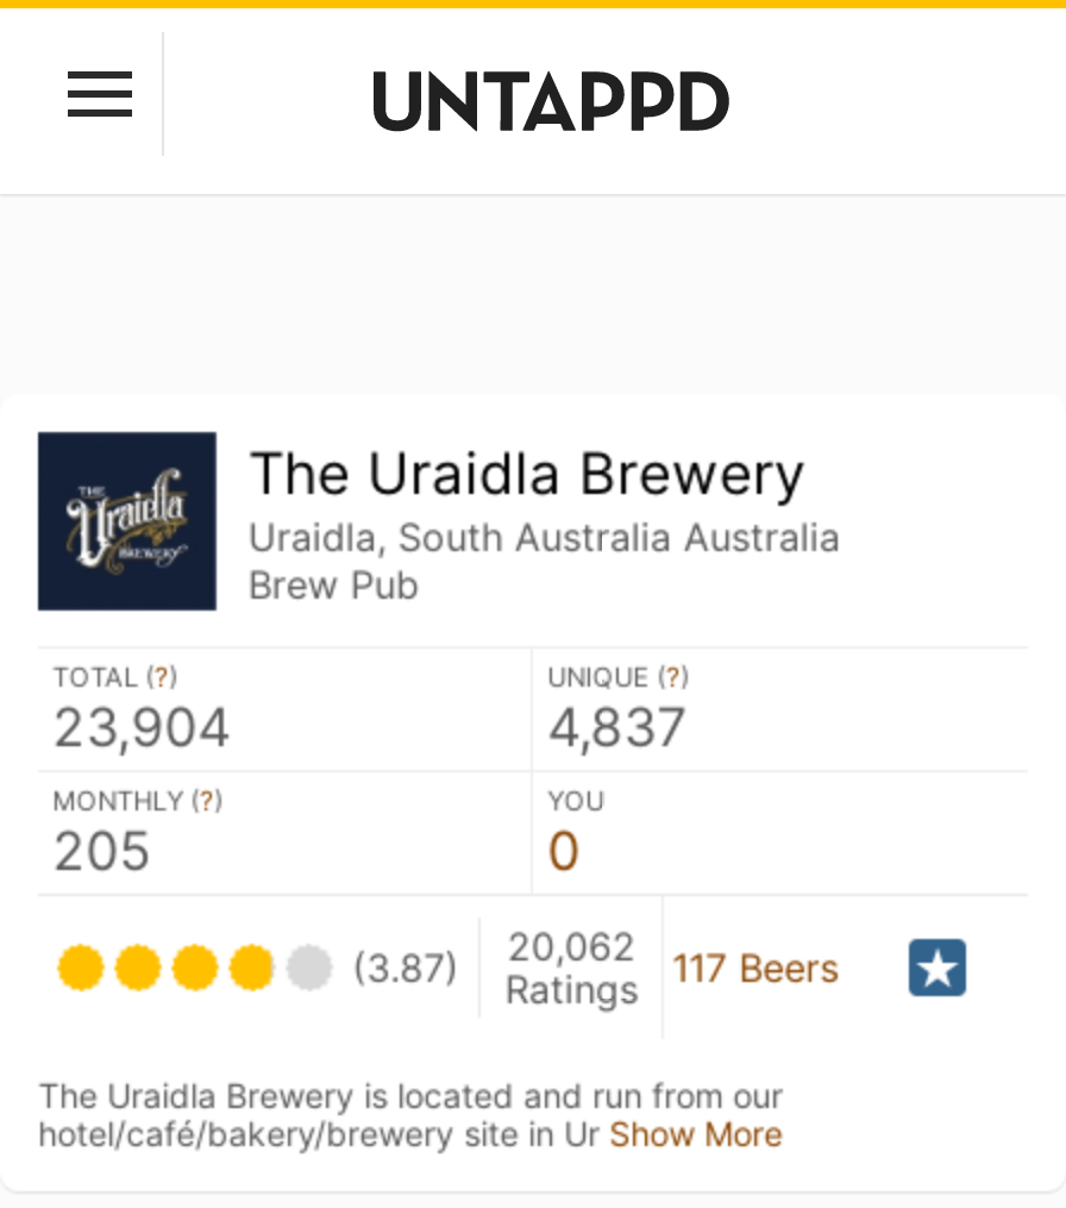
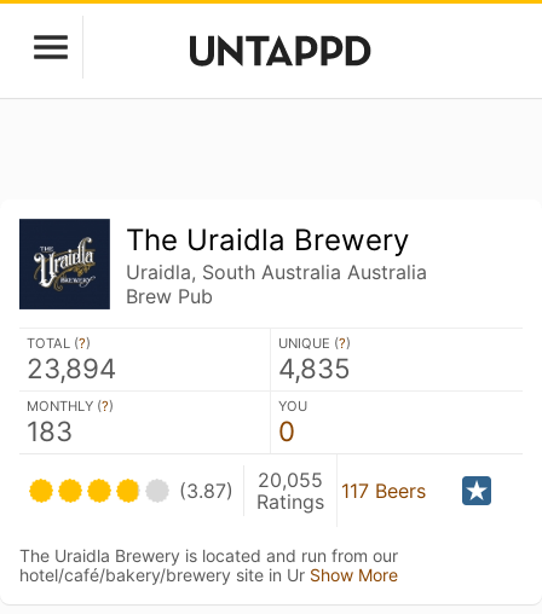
- 23,904
+ 23,894

- 4,837
+ 4,835

- 205
+ 183

- (3.87) Ratings 20,062 117 Beers
+ (3.87) Ratings 20,055 117 Beers
